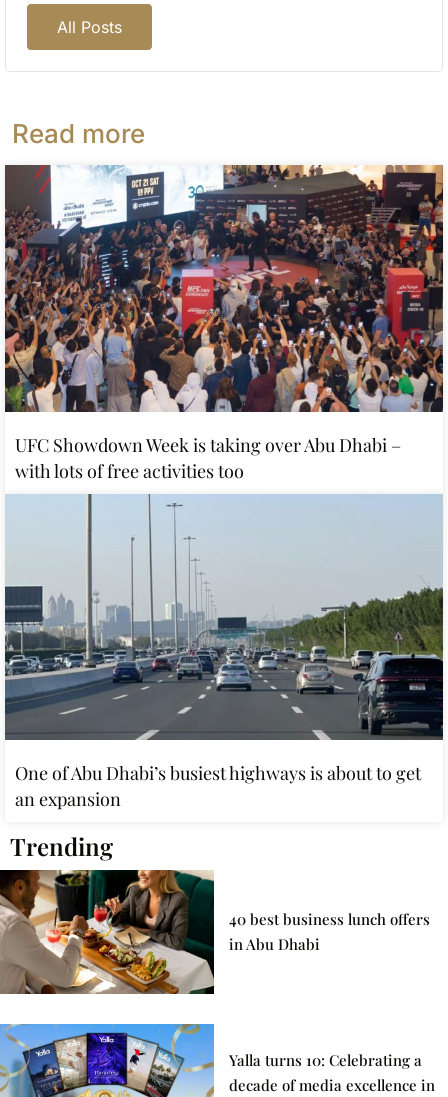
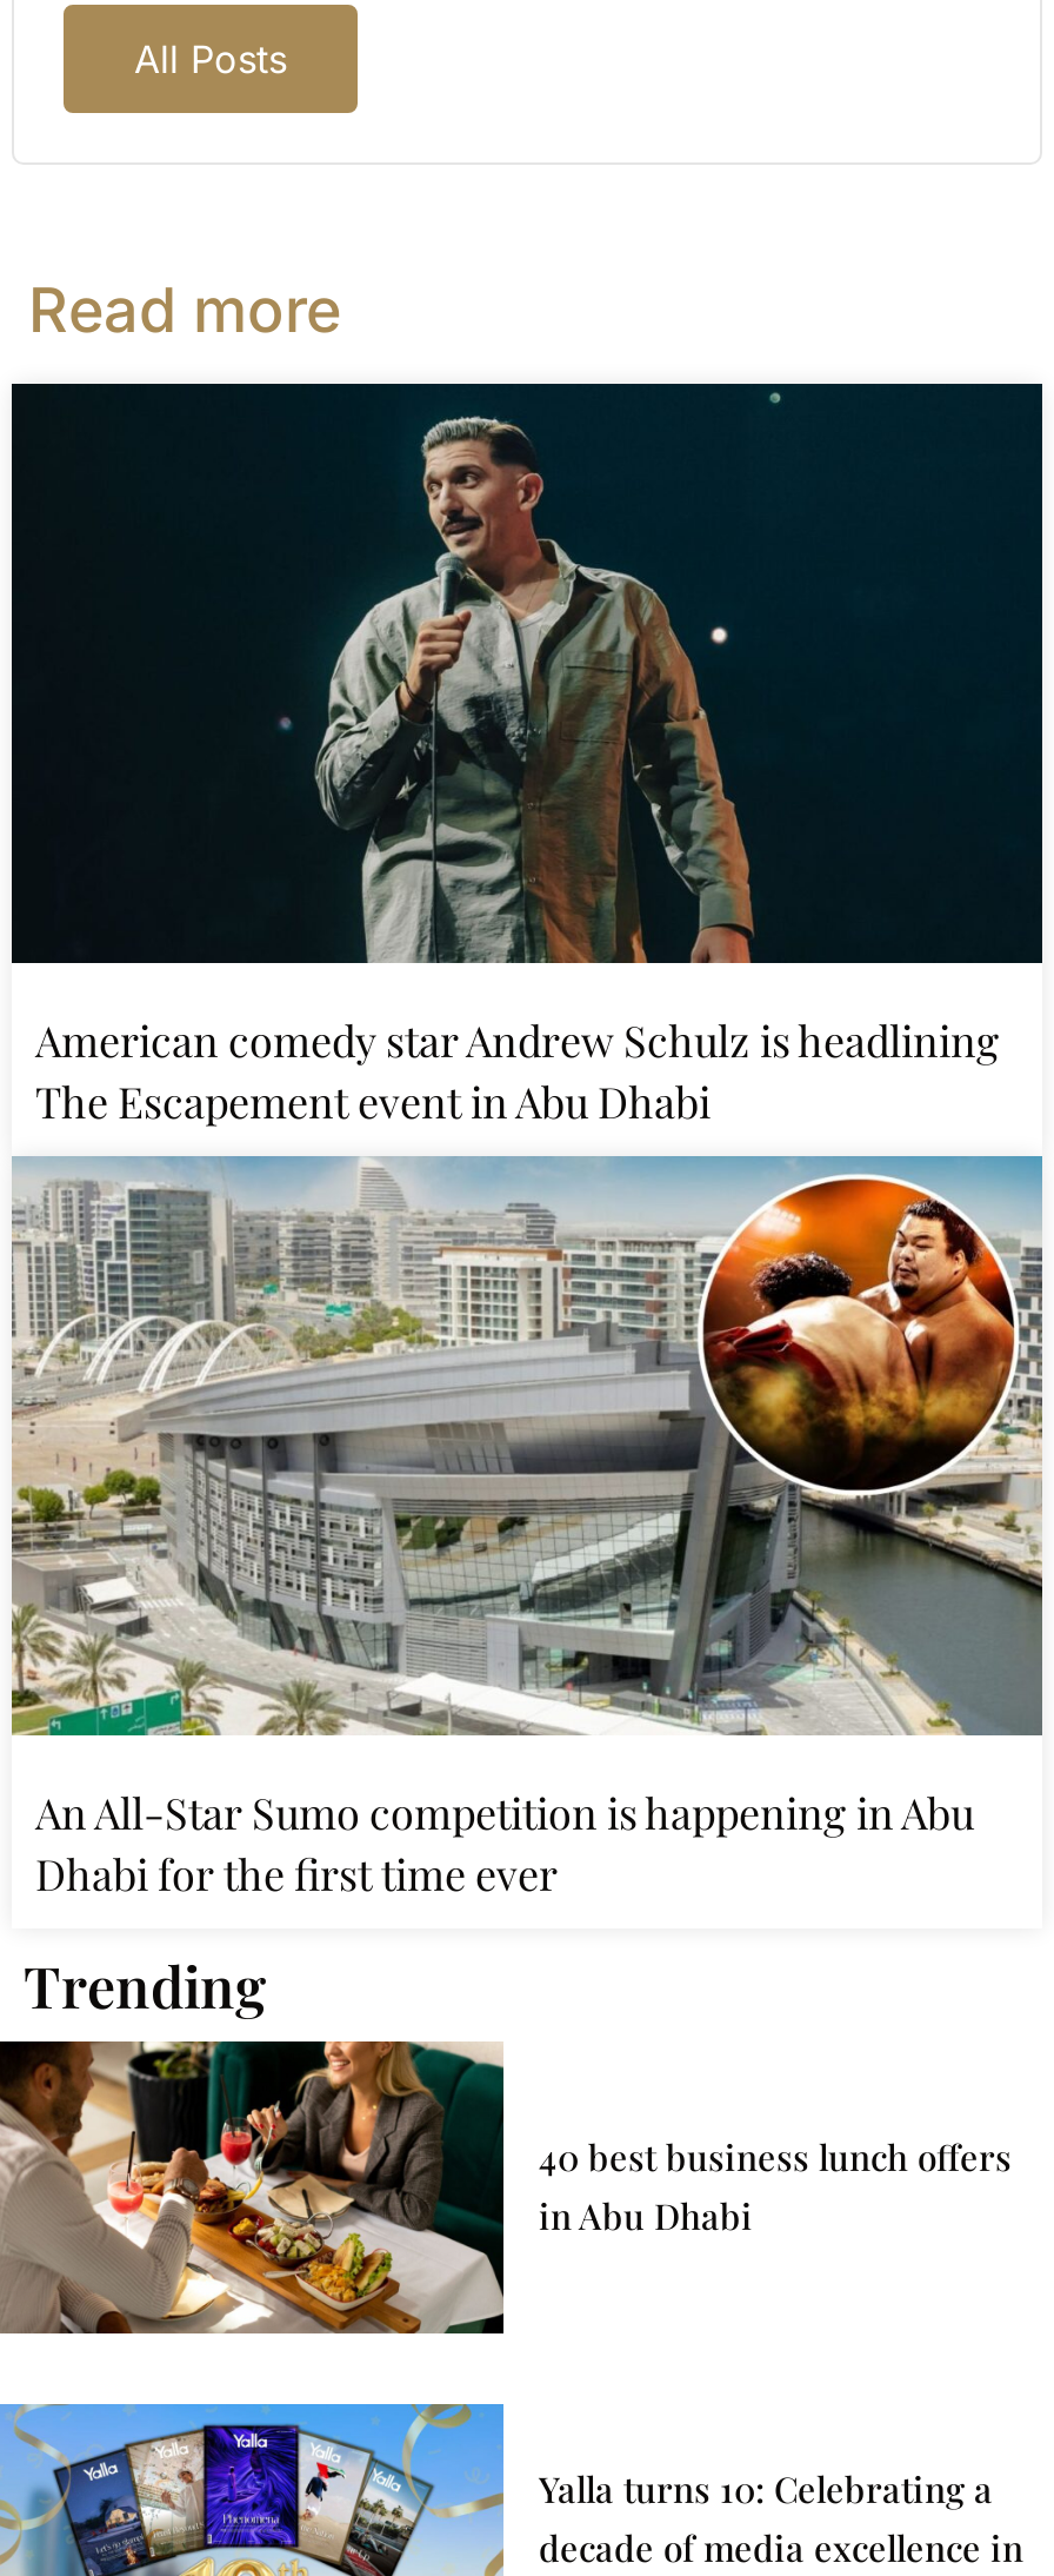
- [image]
- UFC Showdown Week is taking over Abu Dhabi –
- with lots of free activities too
+ [image]
+ American comedy star Andrew Schulz is headlining
+ The Escapement event in Abu Dhabi

- [image]
- One of Abu Dhabi’s busiest highways is about to get
- an expansion
+ [image]
+ An All-Star Sumo competition is happening in Abu
+ Dhabi for the first time ever
